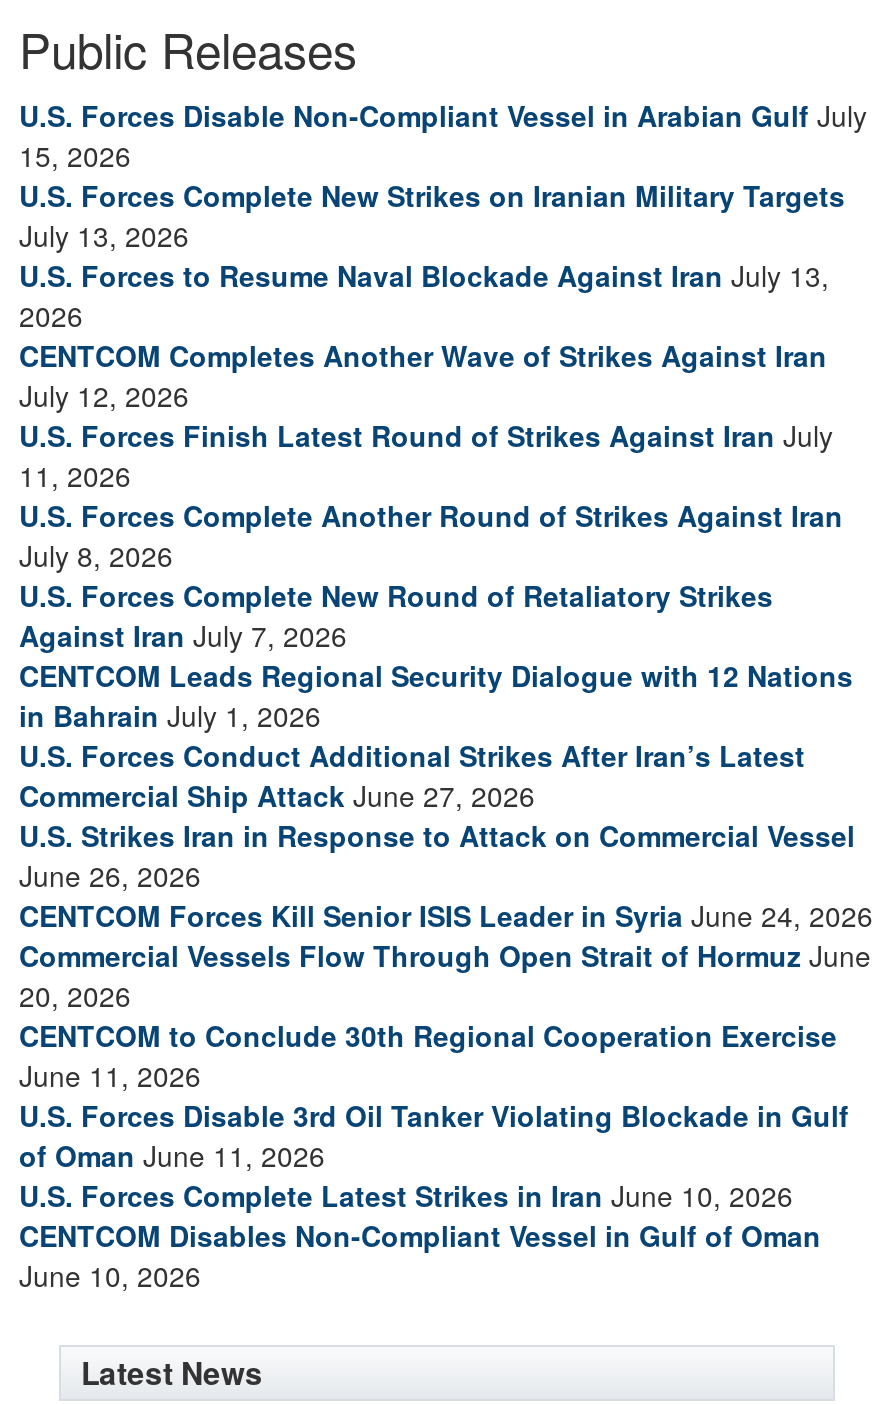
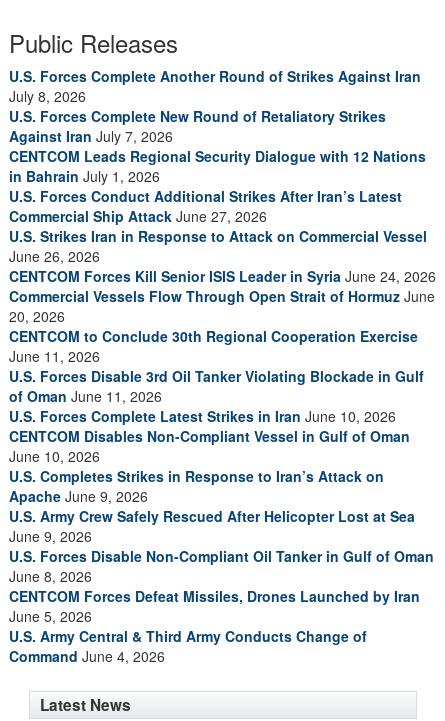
- U.S. Forces Disable Non-Compliant Vessel in Arabian Gulf July
- 15, 2026
- U.S. Forces Complete New Strikes on Iranian Military Targets
- July 13, 2026
- U.S. Forces to Resume Naval Blockade Against Iran July 13,
- 2026
- CENTCOM Completes Another Wave of Strikes Against Iran
- July 12, 2026
- U.S. Forces Finish Latest Round of Strikes Against Iran July
- 11, 2026

moved up: U.S. Forces Complete Another Round of Strikes Against Iran | July 8, 2026 | U.S. Forces Complete New Round of Retaliatory Strikes | ... | CENTCOM Disables Non-Compliant Vessel in Gulf of Oman | June 10, 2026

+ U.S. Completes Strikes in Response to Iran’s Attack on
+ Apache June 9, 2026
+ U.S. Army Crew Safely Rescued After Helicopter Lost at Sea
+ June 9, 2026
+ U.S. Forces Disable Non-Compliant Oil Tanker in Gulf of Oman
+ June 8, 2026
+ CENTCOM Forces Defeat Missiles, Drones Launched by Iran
+ June 5, 2026
+ U.S. Army Central & Third Army Conducts Change of
+ Command June 4, 2026
